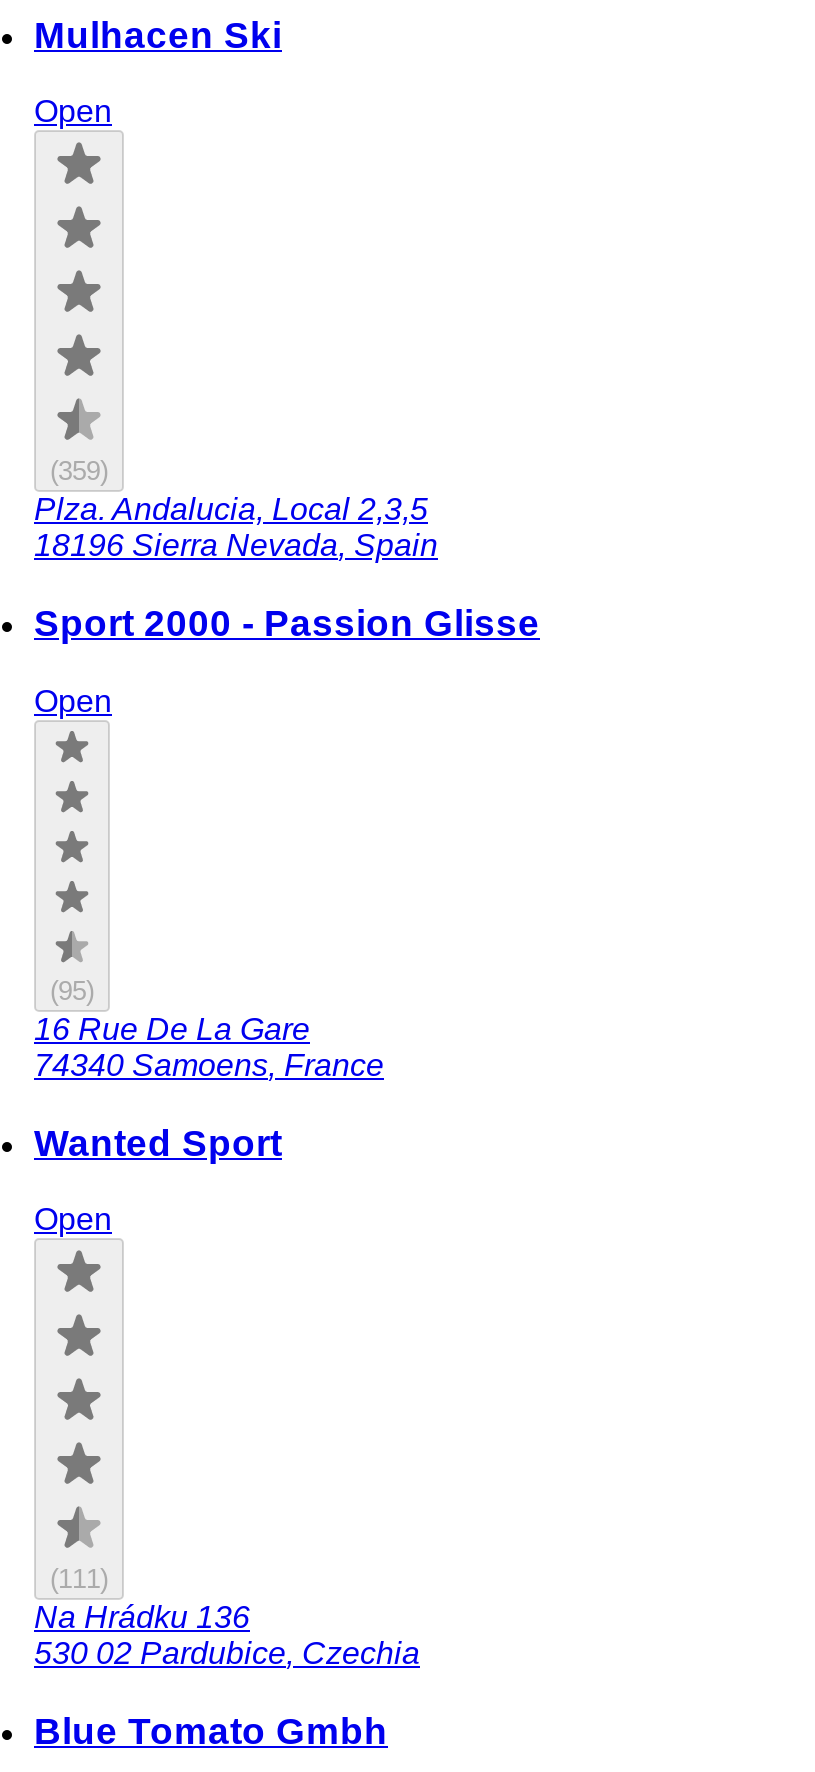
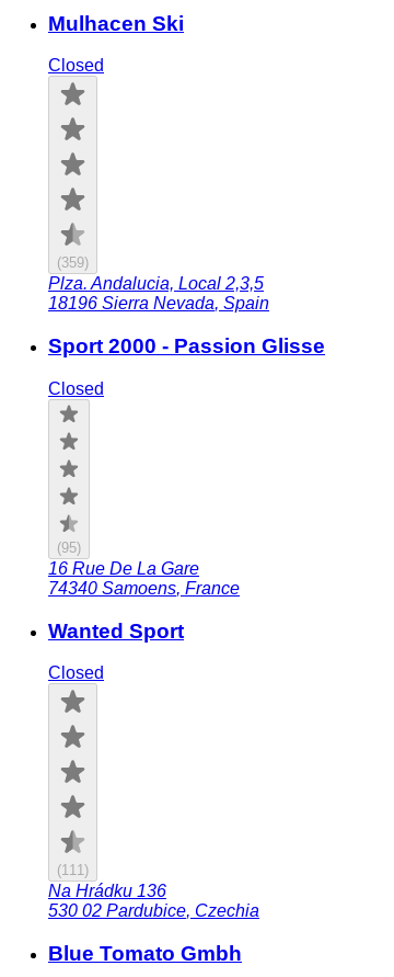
- Open
+ Closed

- Open
+ Closed

- Open
+ Closed
